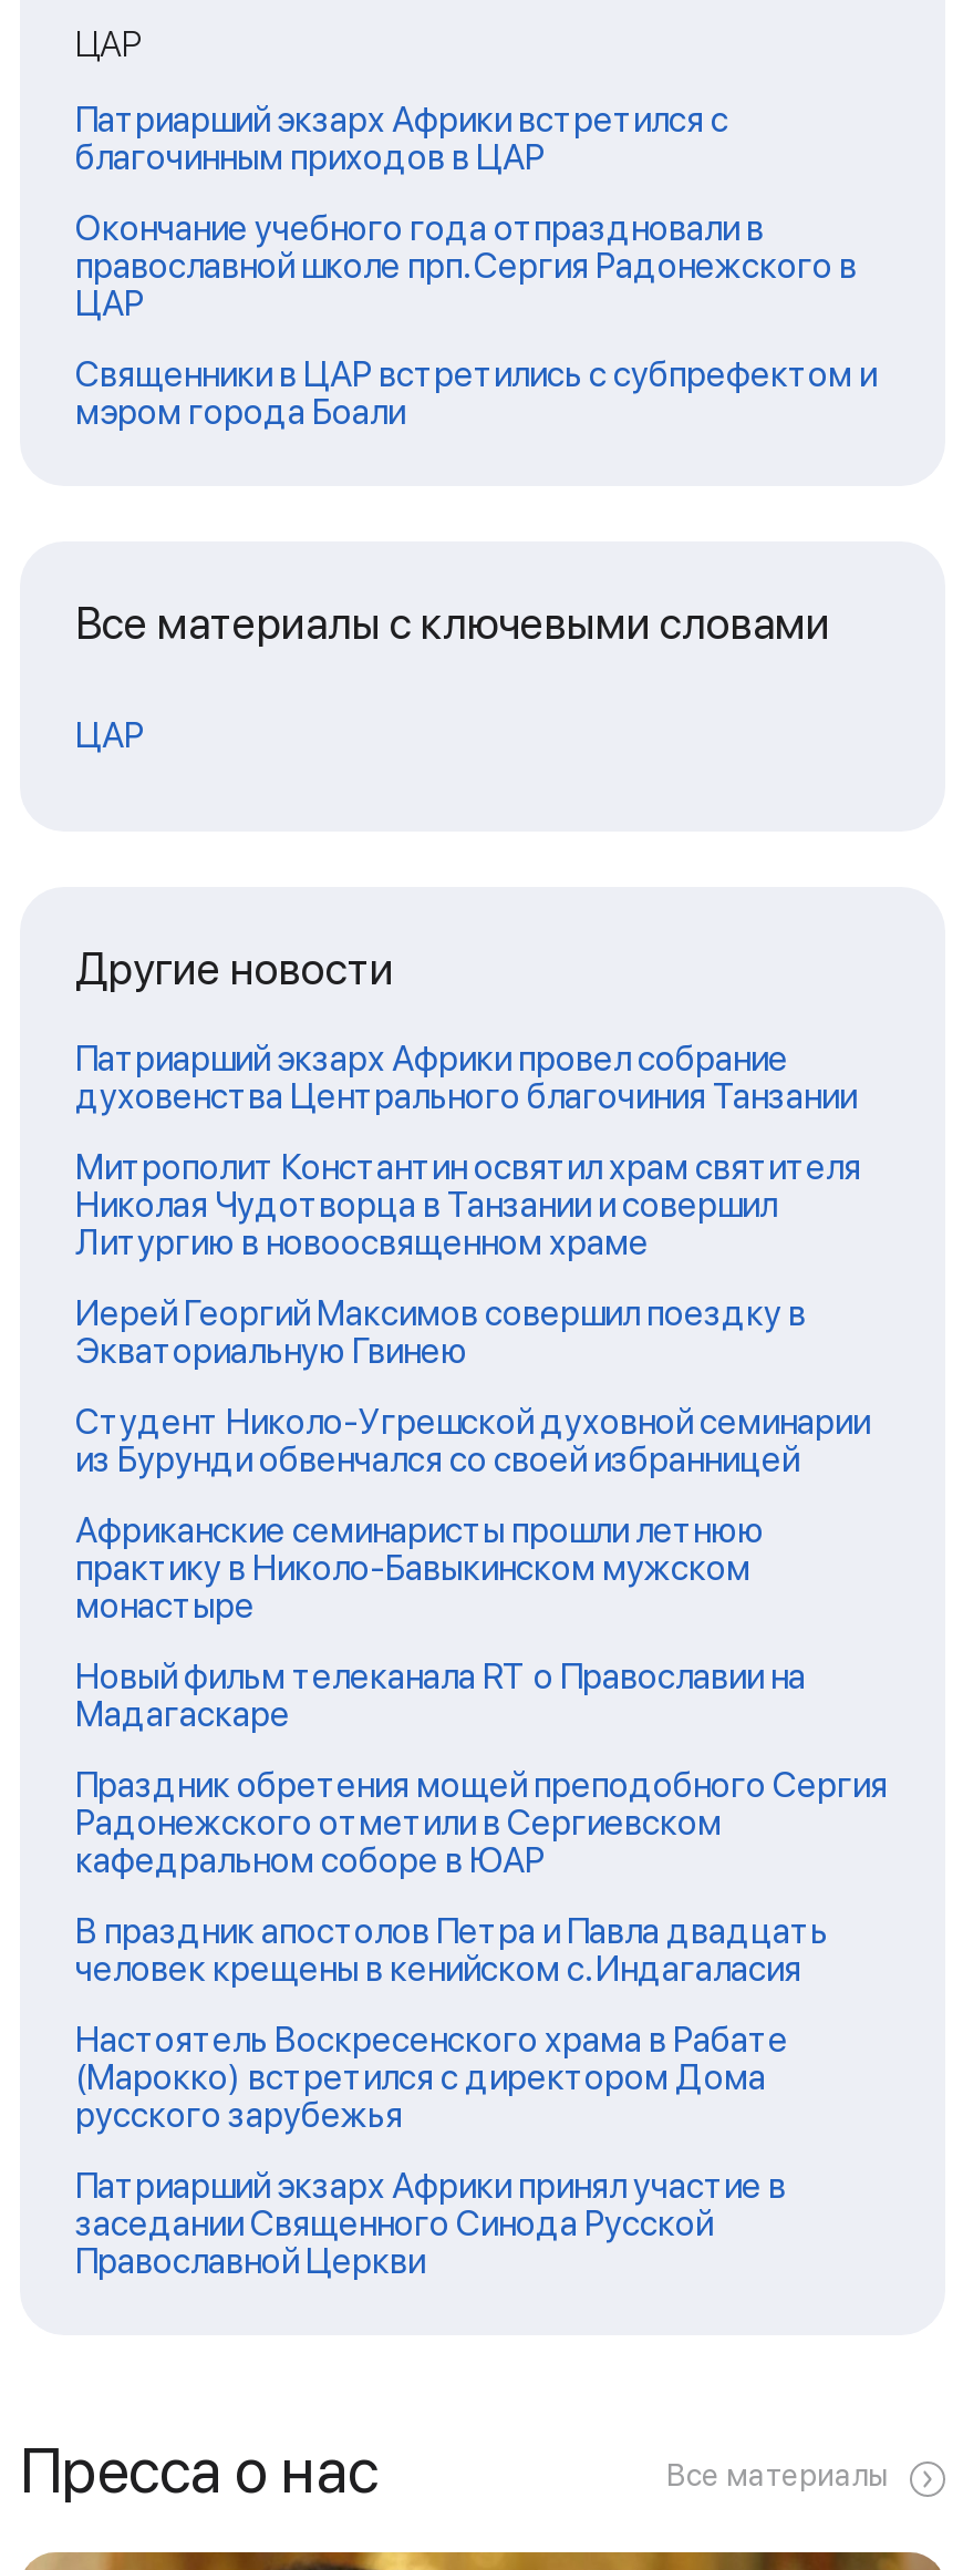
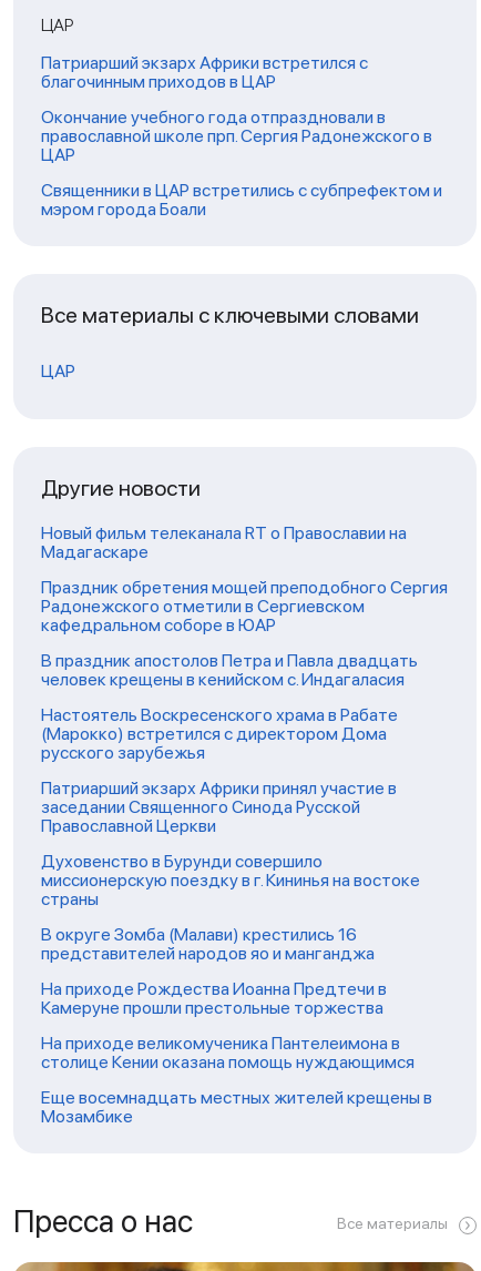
- Патриарший экзарх Африки провел собрание
- духовенства Центрального благочиния Танзании
- Митрополит Константин освятил храм святителя
- Николая Чудотворца в Танзании и совершил
- Литургию в новоосвященном храме
- Иерей Георгий Максимов совершил поездку в
- Экваториальную Гвинею
- Студент Николо-Угрешской духовной семинарии
- из Бурунди обвенчался со своей избранницей
- Африканские семинаристы прошли летнюю
- практику в Николо-Бавыкинском мужском
- монастыре

moved up: Новый фильм телеканала RT о Православии на | Мадагаскаре | Праздник обретения мощей преподобного Сергия | ... | заседании Священного Синода Русской | Православной Церкви

+ Духовенство в Бурунди совершило
+ миссионерскую поездку в г. Кининья на востоке
+ страны
+ В округе Зомба (Малави) крестились 16
+ представителей народов яо и манганджа
+ На приходе Рождества Иоанна Предтечи в
+ Камеруне прошли престольные торжества
+ На приходе великомученика Пантелеимона в
+ столице Кении оказана помощь нуждающимся
+ Еще восемнадцать местных жителей крещены в
+ Мозамбике
